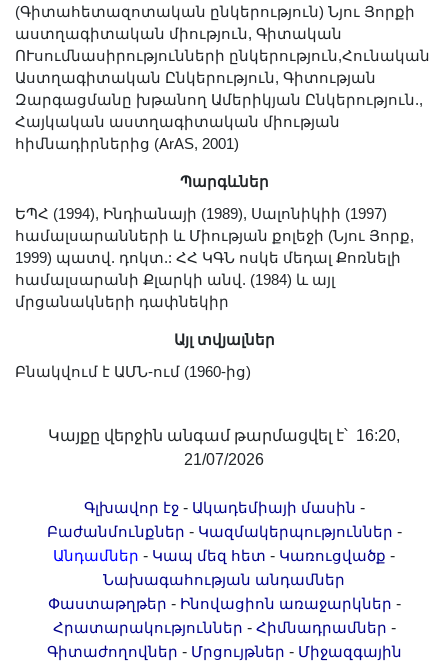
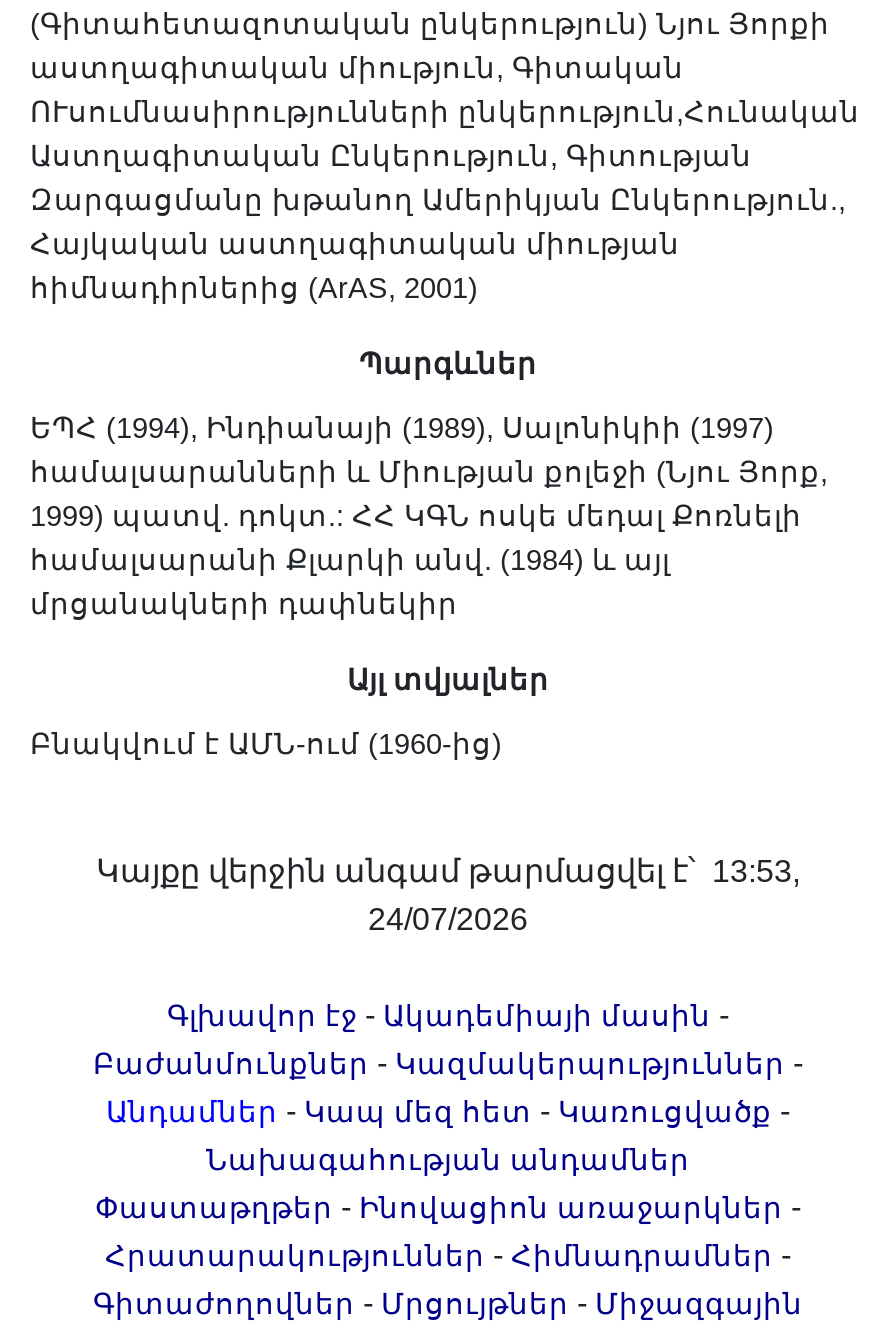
- Կայքը վերջին անգամ թարմացվել է՝ 16:20,
+ Կայքը վերջին անգամ թարմացվել է՝ 13:53,

- 21/07/2026
+ 24/07/2026
